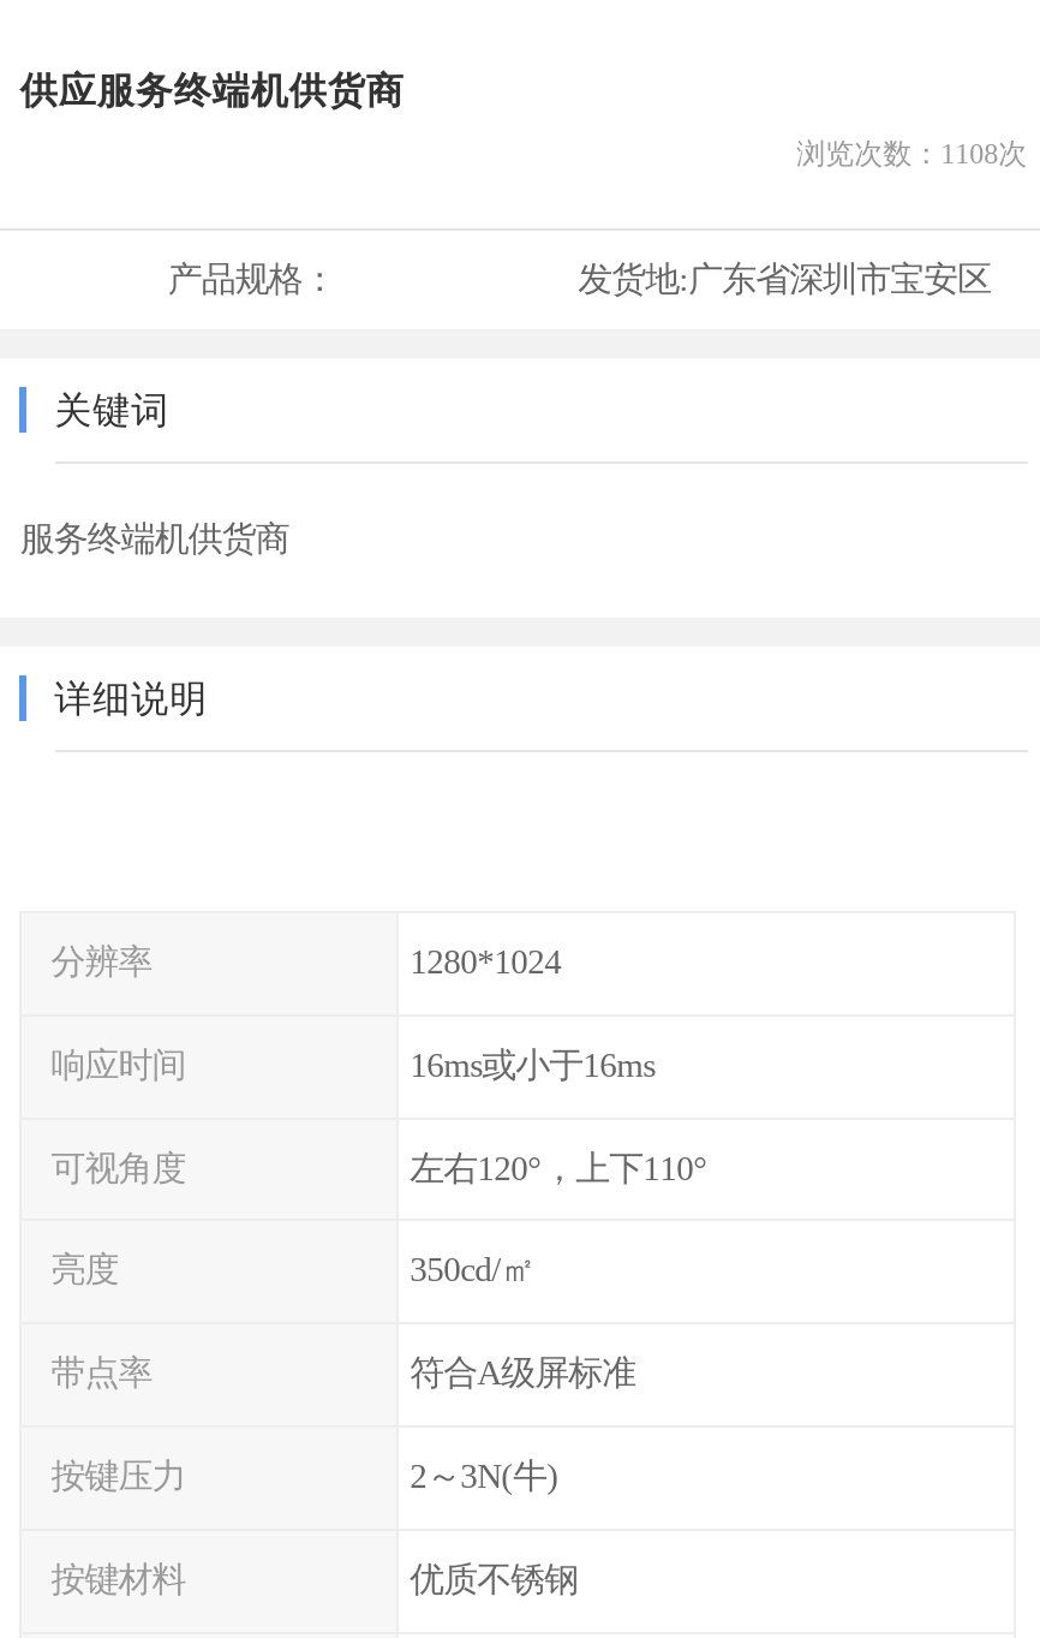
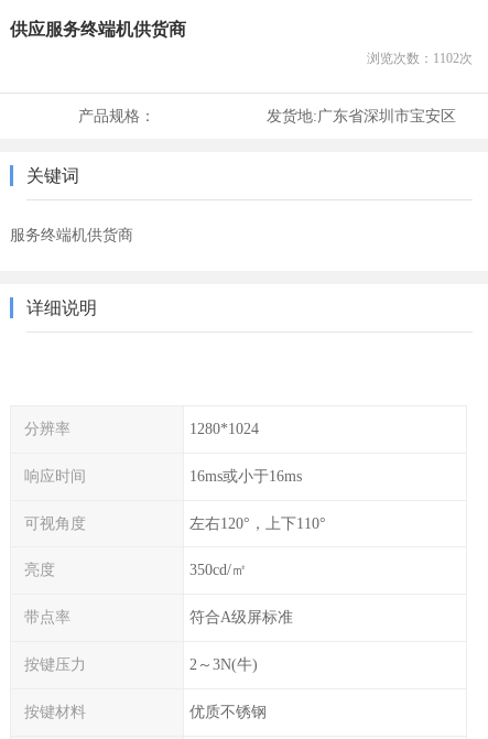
- 浏览次数：1108次
+ 浏览次数：1102次
